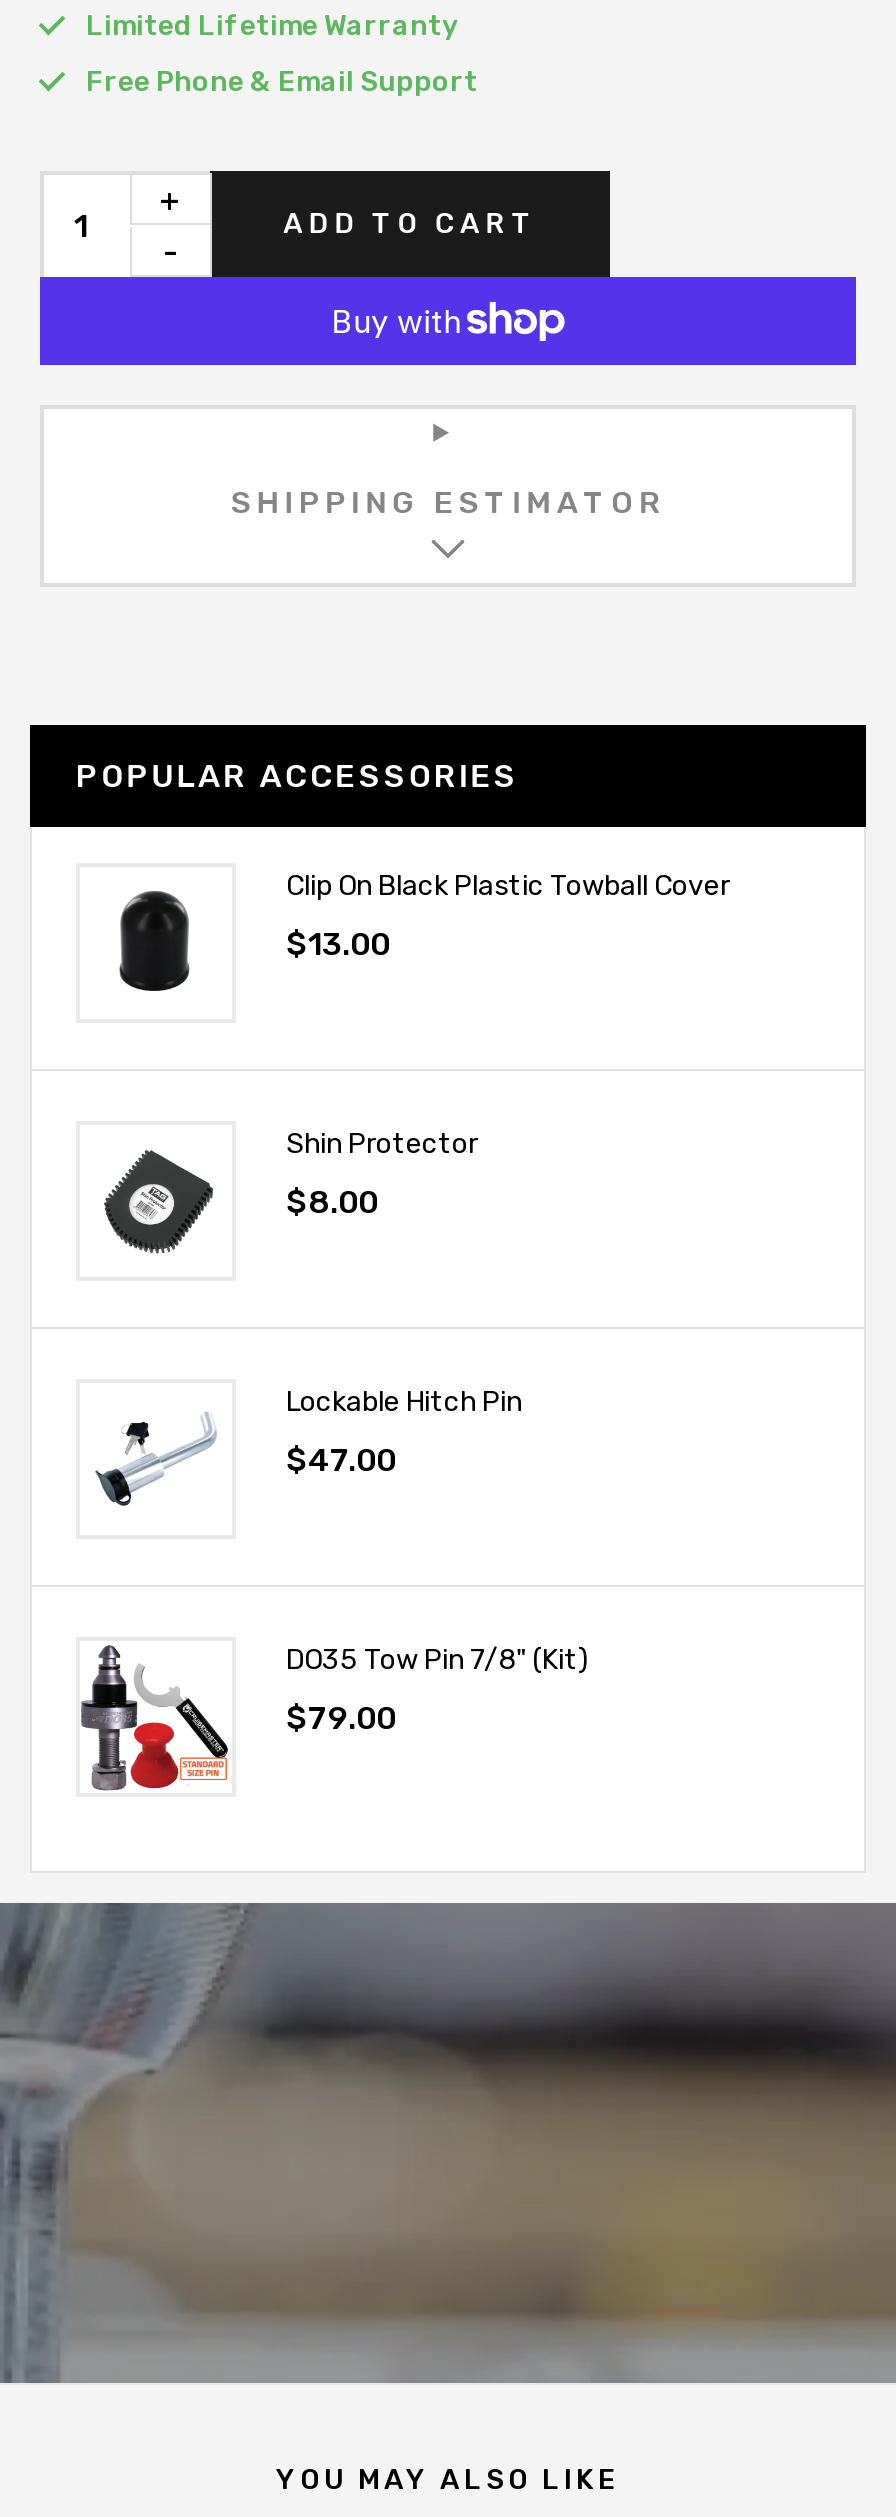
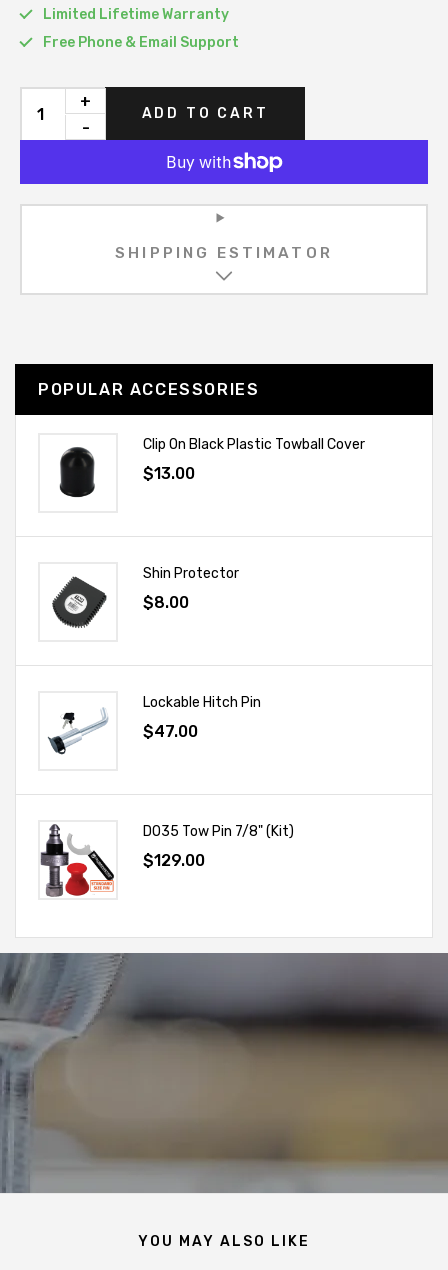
- $79.00
+ $129.00
